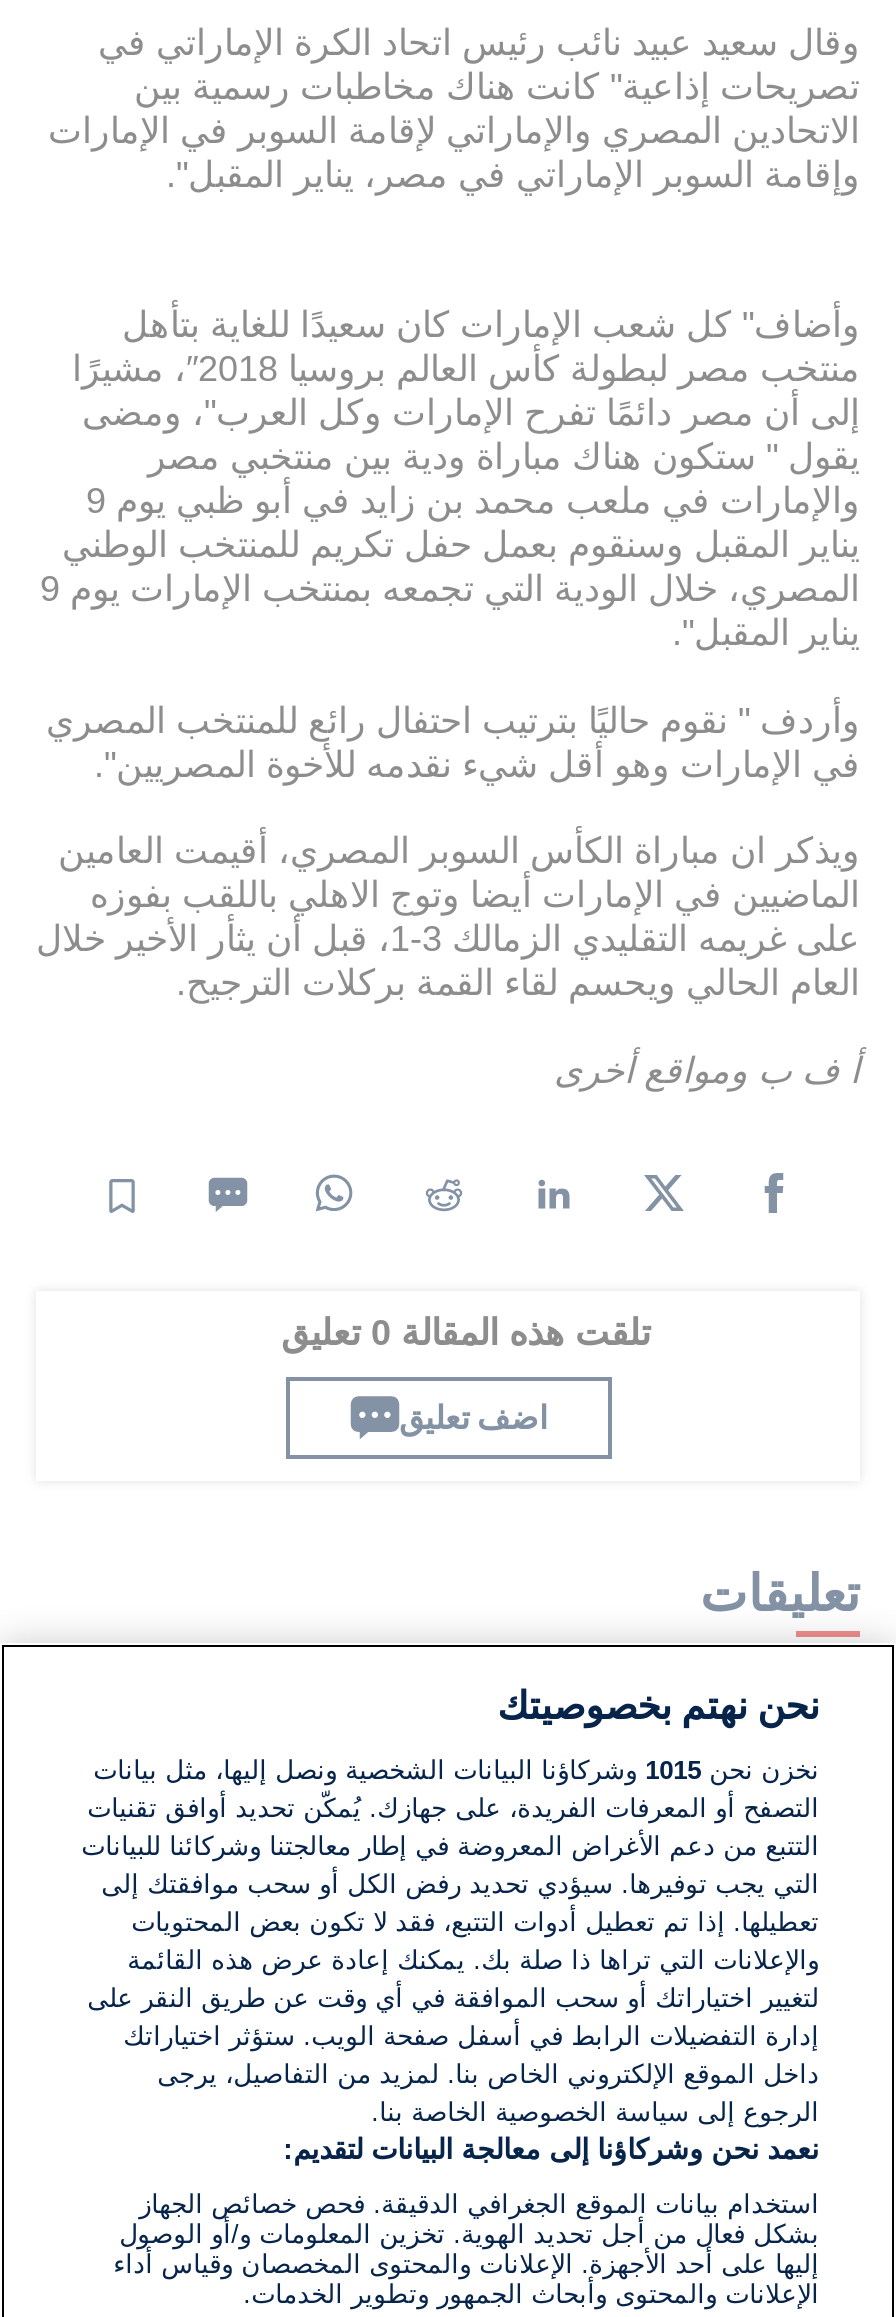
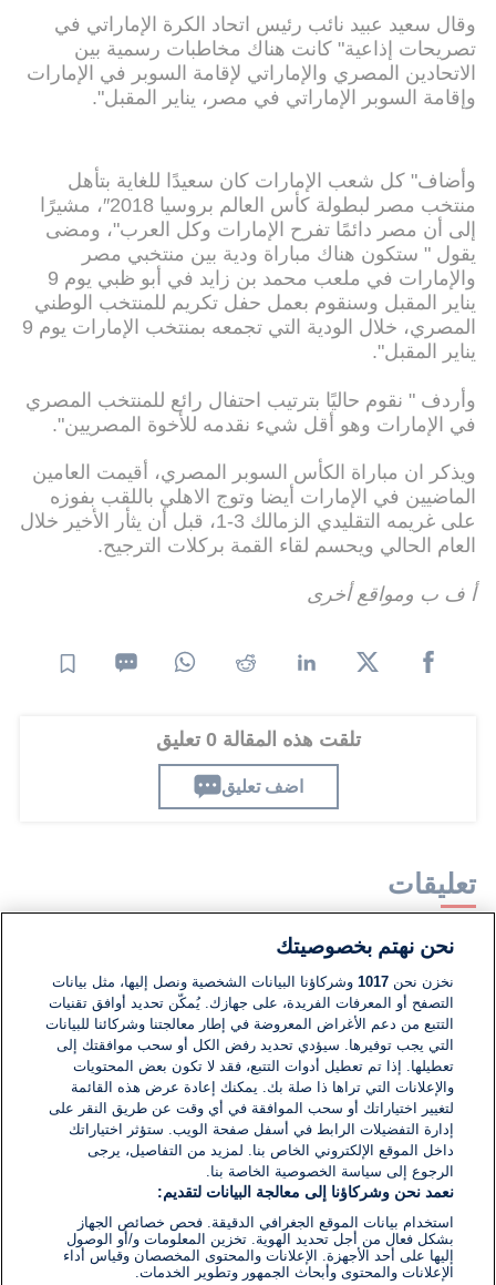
- نخزن نحن 1015 وشركاؤنا البيانات الشخصية ونصل إليها، مثل بيانات
+ نخزن نحن 1017 وشركاؤنا البيانات الشخصية ونصل إليها، مثل بيانات
